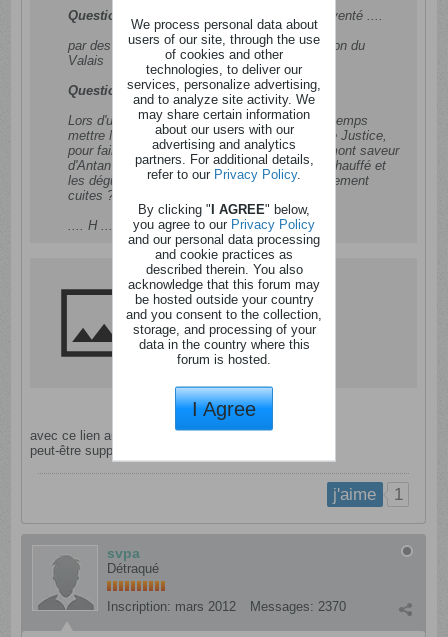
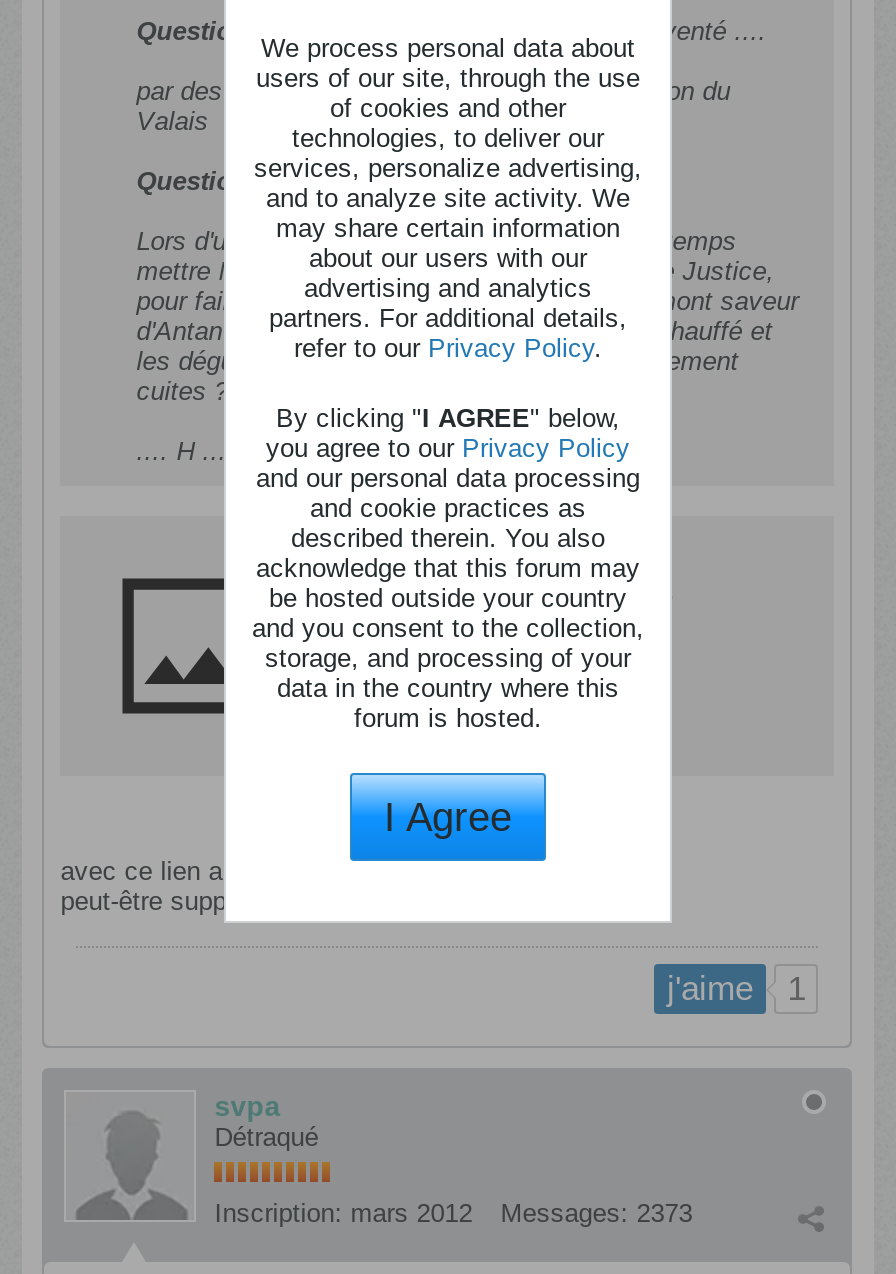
- Inscription: mars 2012 Messages: 2370
+ Inscription: mars 2012 Messages: 2373
